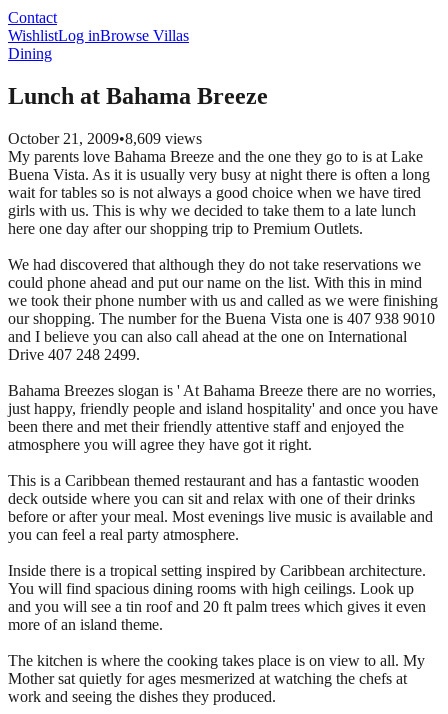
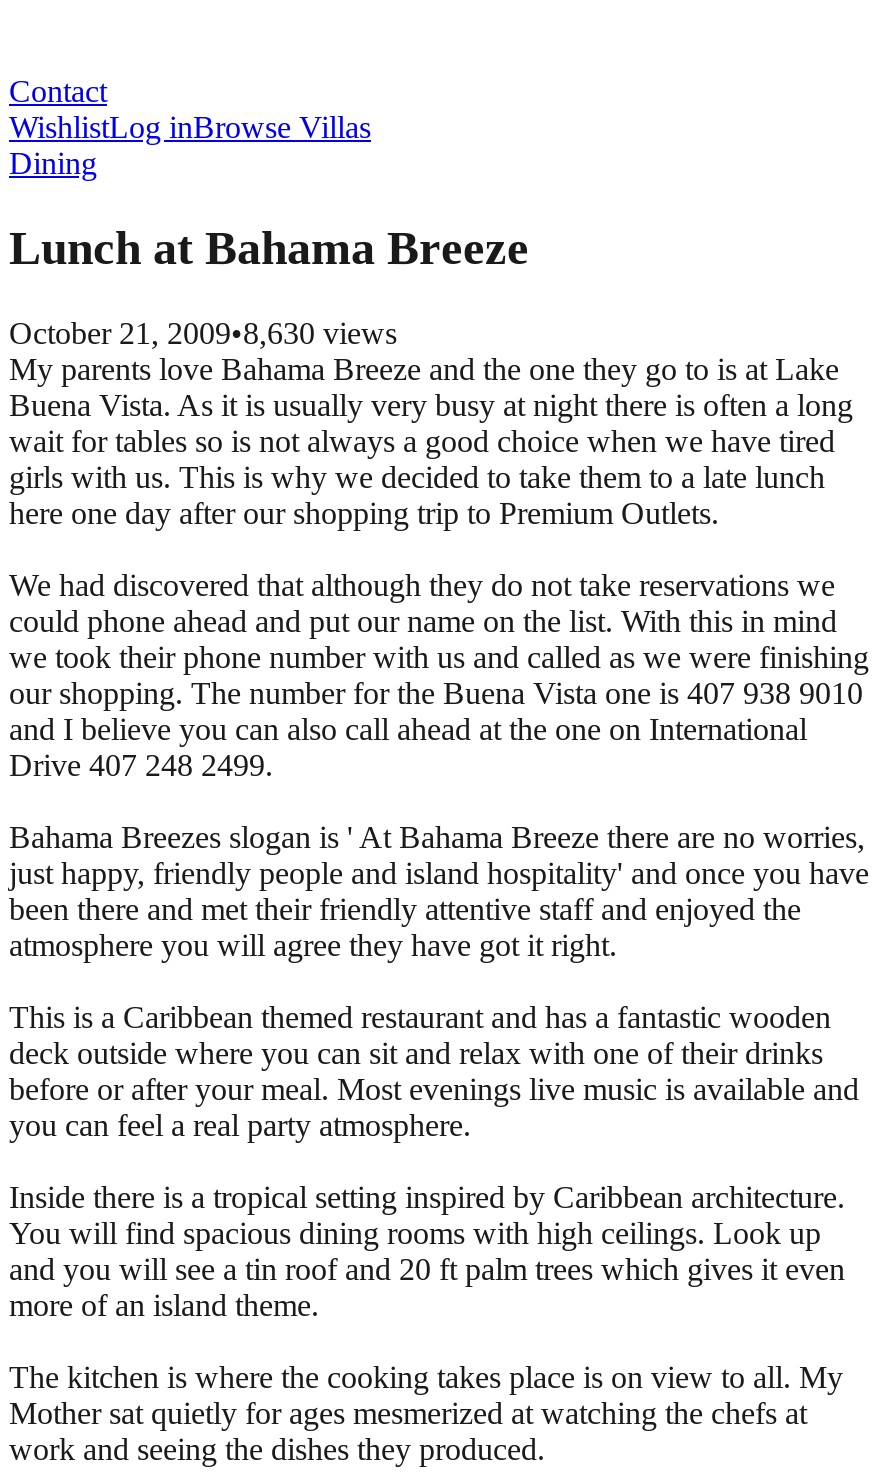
- October 21, 2009•8,609 views
+ October 21, 2009•8,630 views
